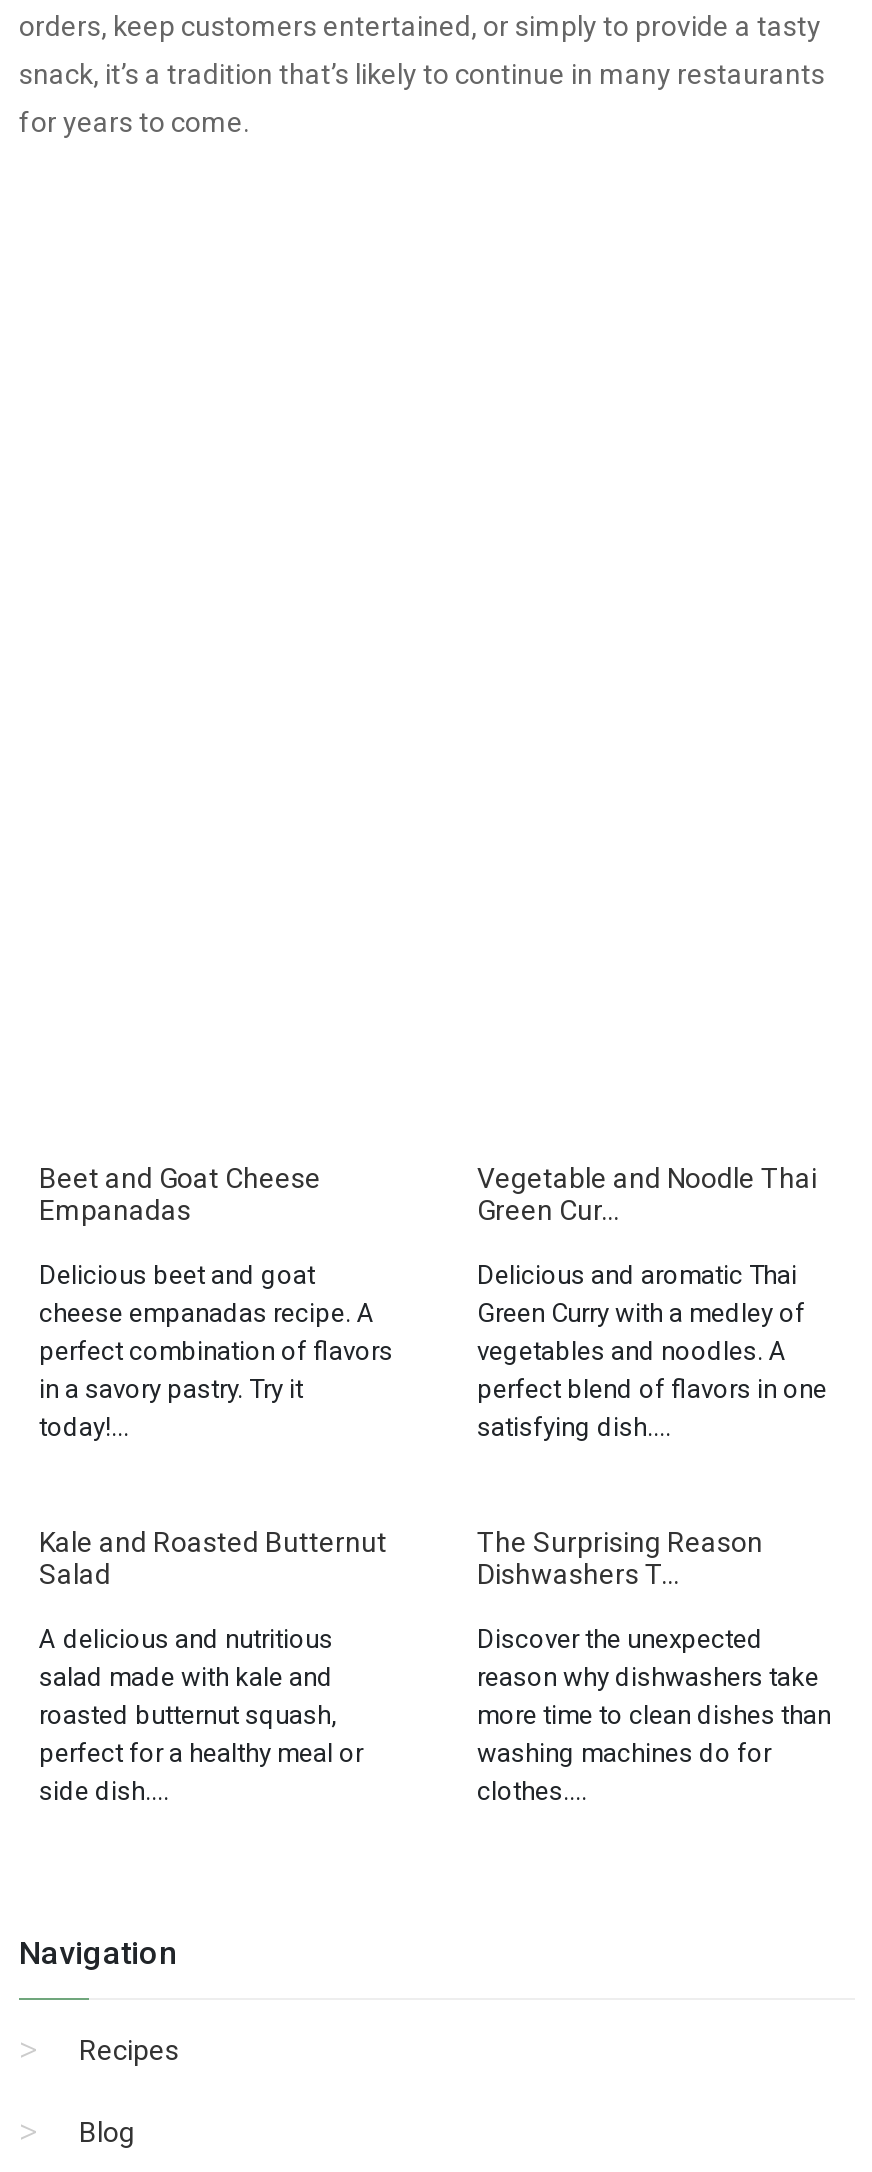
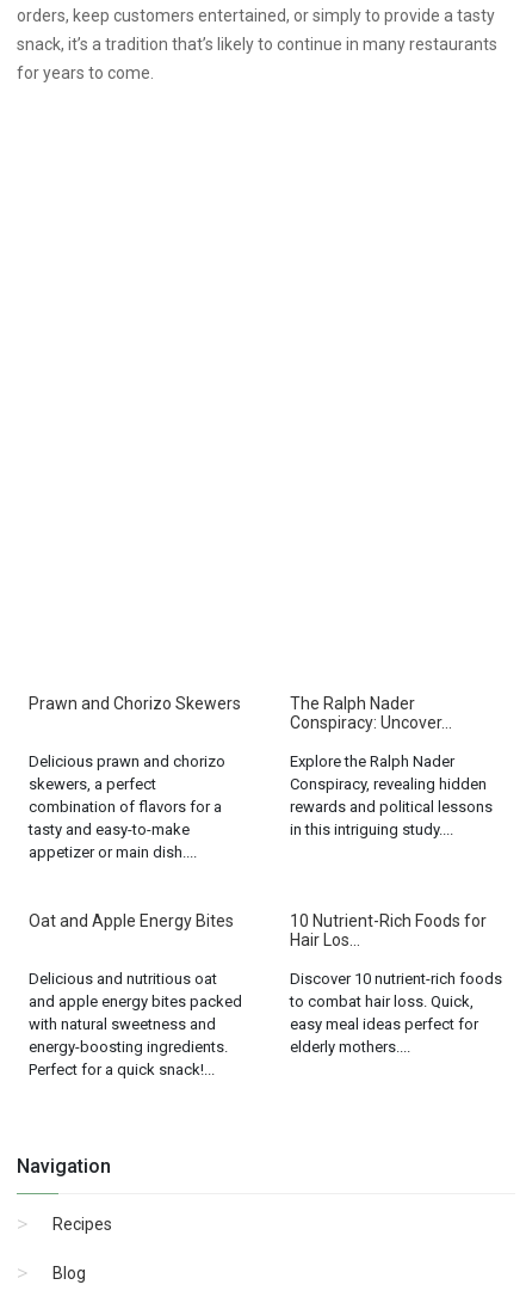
- Beet and Goat Cheese
- Empanadas
+ Prawn and Chorizo Skewers

- Vegetable and Noodle Thai
- Green Cur...
+ The Ralph Nader
+ Conspiracy: Uncover...

- Delicious beet and goat
- cheese empanadas recipe. A
- perfect combination of flavors
- in a savory pastry. Try it
- today!...
+ Delicious prawn and chorizo
+ skewers, a perfect
+ combination of flavors for a
+ tasty and easy-to-make
+ appetizer or main dish....

- Delicious and aromatic Thai
- Green Curry with a medley of
- vegetables and noodles. A
- perfect blend of flavors in one
- satisfying dish....
+ Explore the Ralph Nader
+ Conspiracy, revealing hidden
+ rewards and political lessons
+ in this intriguing study....

- Kale and Roasted Butternut
- Salad
+ Oat and Apple Energy Bites

- The Surprising Reason
- Dishwashers T...
+ 10 Nutrient-Rich Foods for
+ Hair Los...

- A delicious and nutritious
- salad made with kale and
- roasted butternut squash,
- perfect for a healthy meal or
- side dish....
+ Delicious and nutritious oat
+ and apple energy bites packed
+ with natural sweetness and
+ energy-boosting ingredients.
+ Perfect for a quick snack!...

- Discover the unexpected
- reason why dishwashers take
- more time to clean dishes than
- washing machines do for
- clothes....
+ Discover 10 nutrient-rich foods
+ to combat hair loss. Quick,
+ easy meal ideas perfect for
+ elderly mothers....
